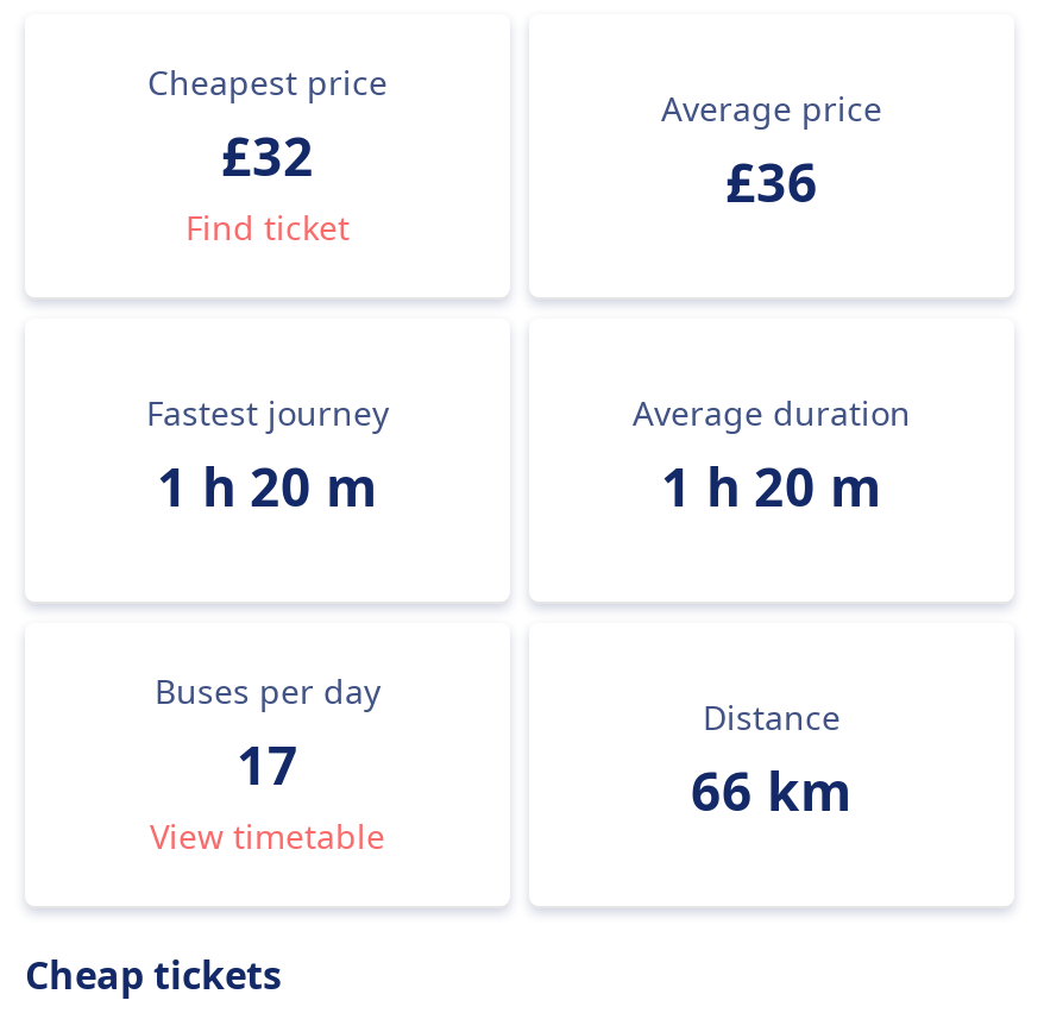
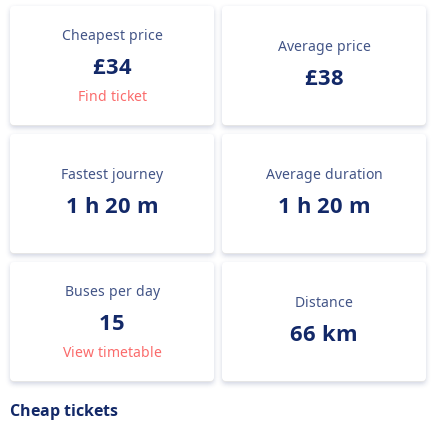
- £32
+ £34

- £36
+ £38

- 17
+ 15
